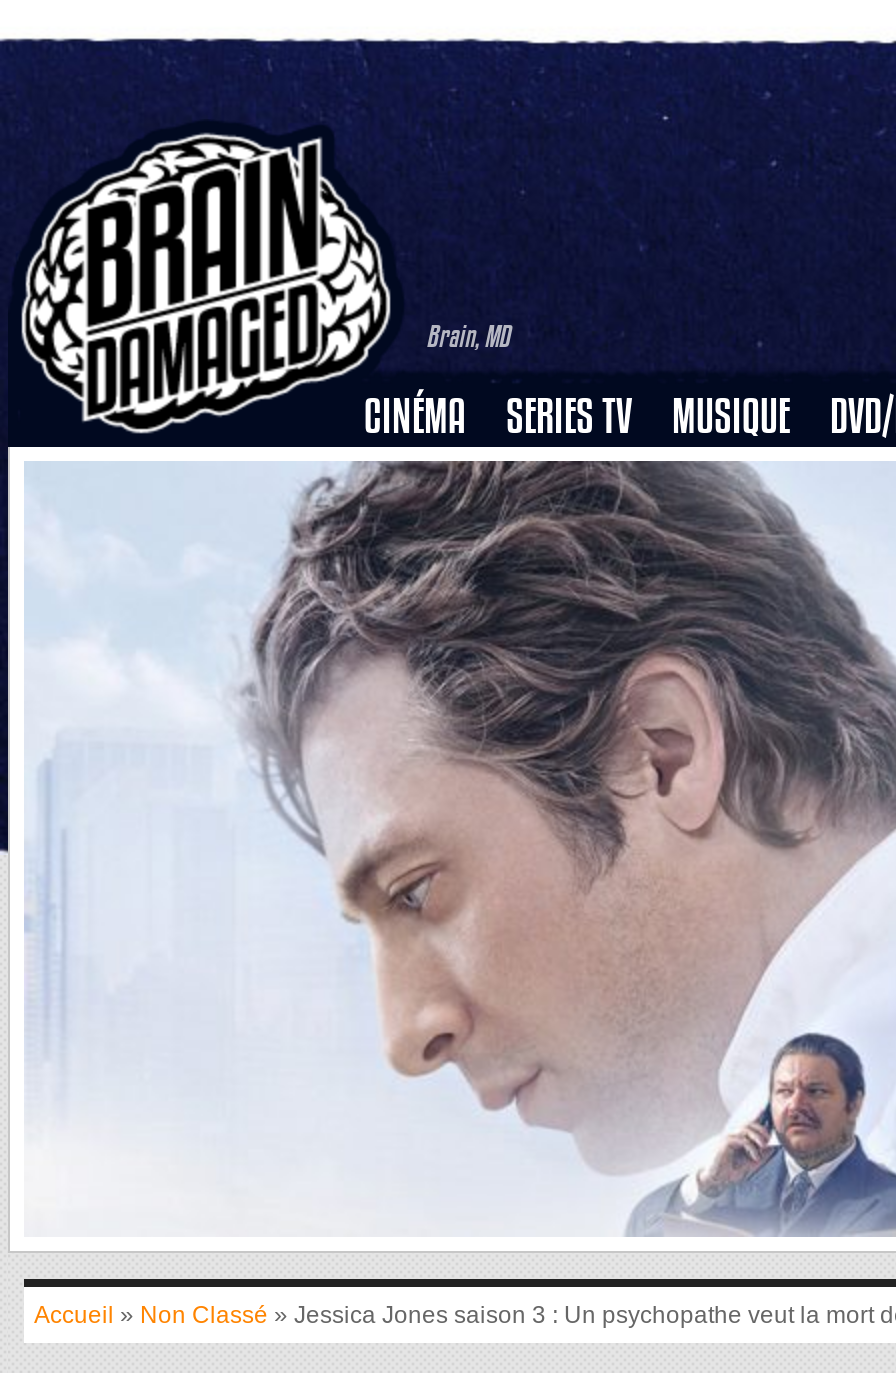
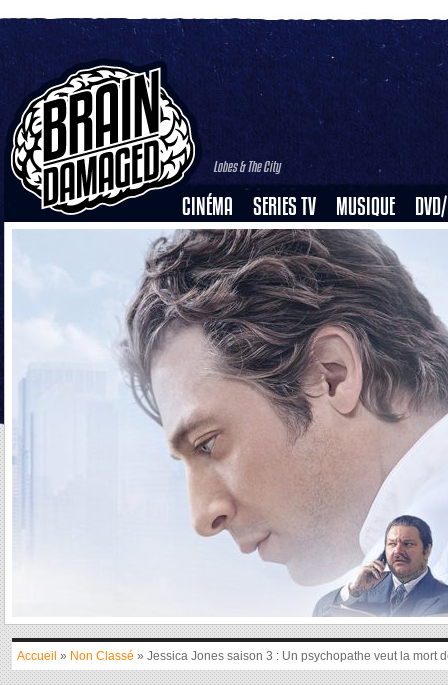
- Brain, MD
+ Lobes & The City
